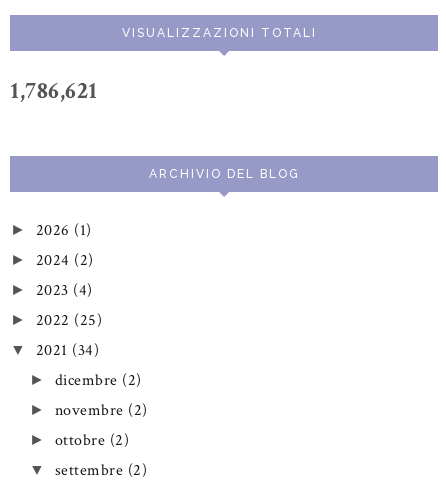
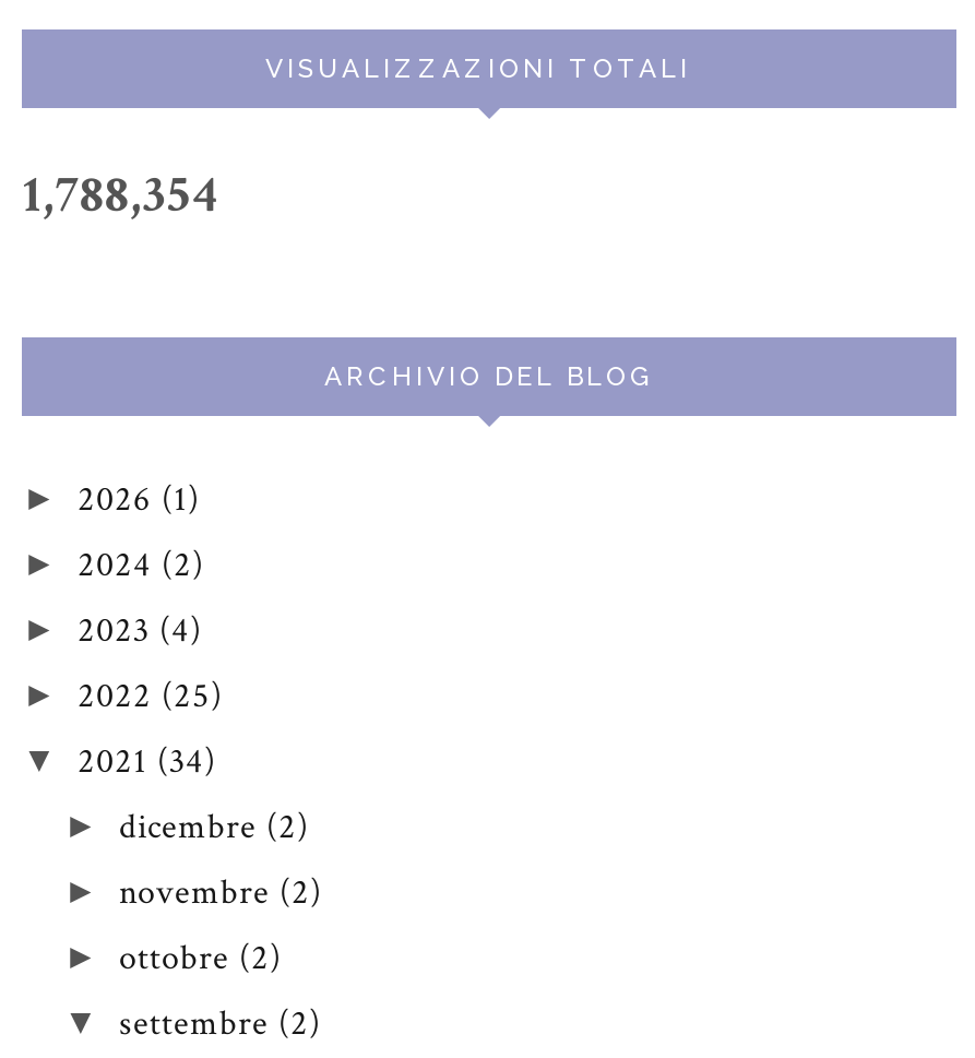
- 1,786,621
+ 1,788,354
